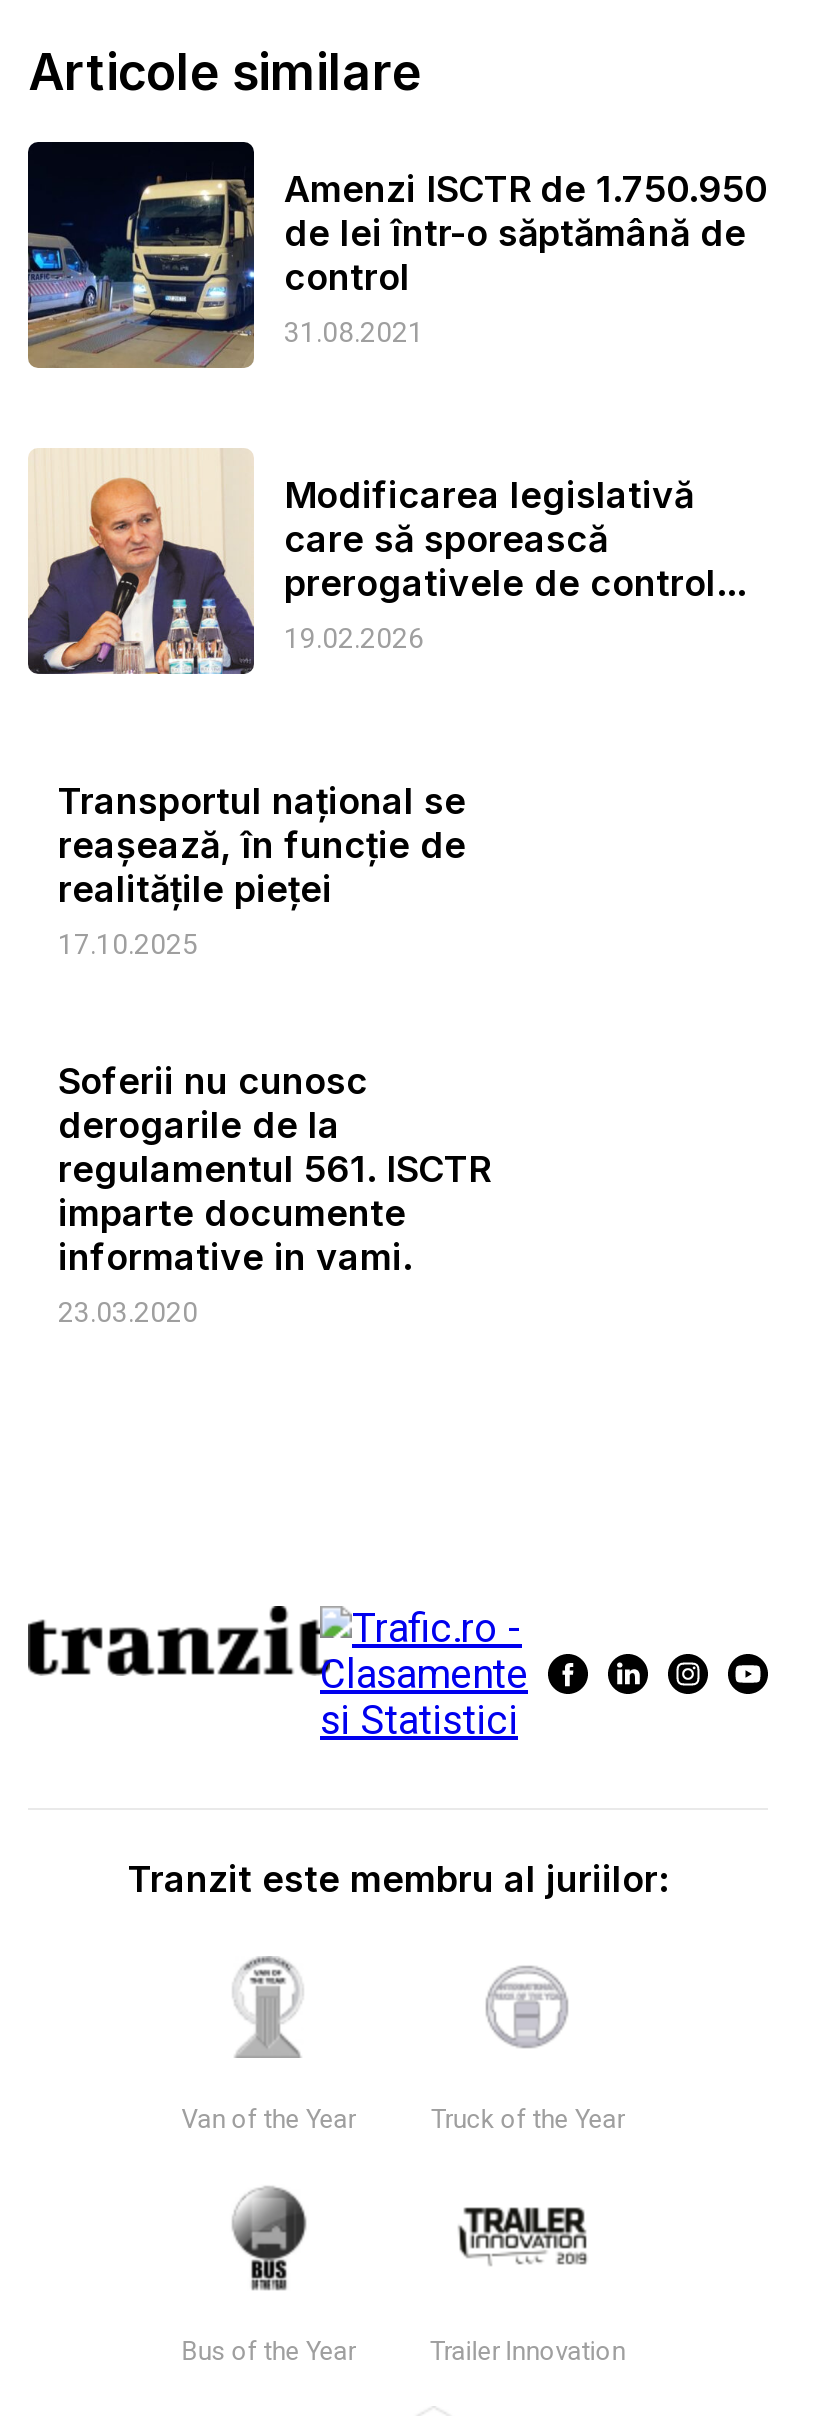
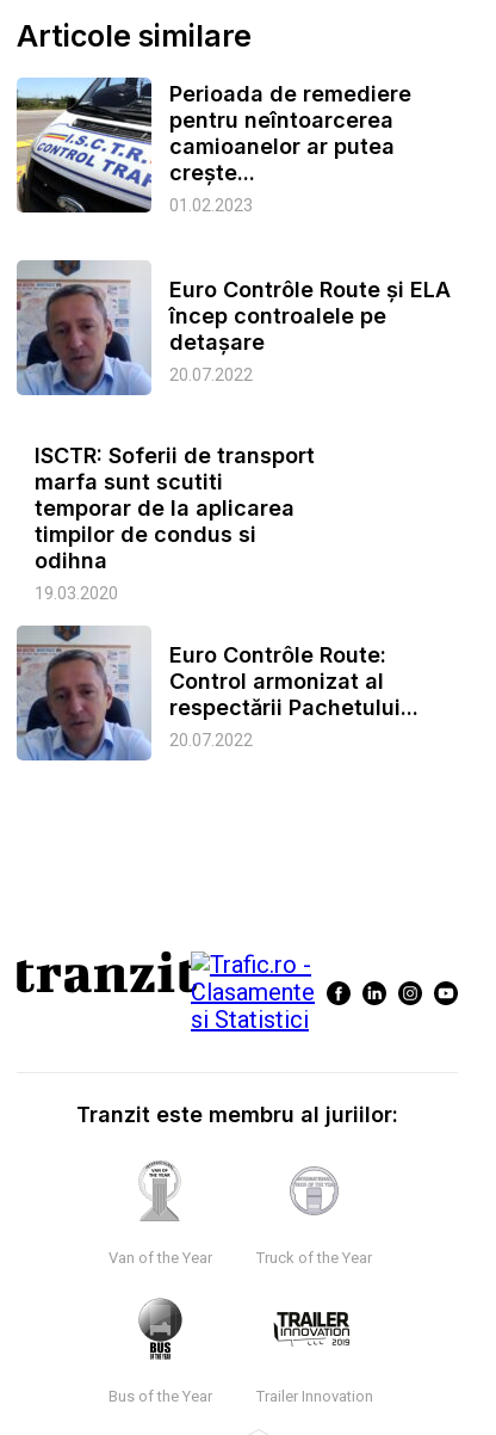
- [image]
- Amenzi ISCTR de 1.750.950
- de lei într-o săptămână de
- control
- 31.08.2021
+ [image]
+ Perioada de remediere
+ pentru neîntoarcerea
+ camioanelor ar putea
+ crește...
+ 01.02.2023

- [image]
- Modificarea legislativă
- care să sporească
- prerogativele de control...
- 19.02.2026
+ [image]
+ Euro Contrôle Route şi ELA
+ încep controalele pe
+ detaşare
+ 20.07.2022

- Transportul național se
- reașează, în funcție de
- realitățile pieței
- 17.10.2025
+ ISCTR: Soferii de transport
+ marfa sunt scutiti
+ temporar de la aplicarea
+ timpilor de condus si
+ odihna
+ 19.03.2020

- Soferii nu cunosc
- derogarile de la
- regulamentul 561. ISCTR
- imparte documente
- informative in vami.
- 23.03.2020
+ Euro Contrôle Route:
+ Control armonizat al
+ respectării Pachetului...
+ 20.07.2022
